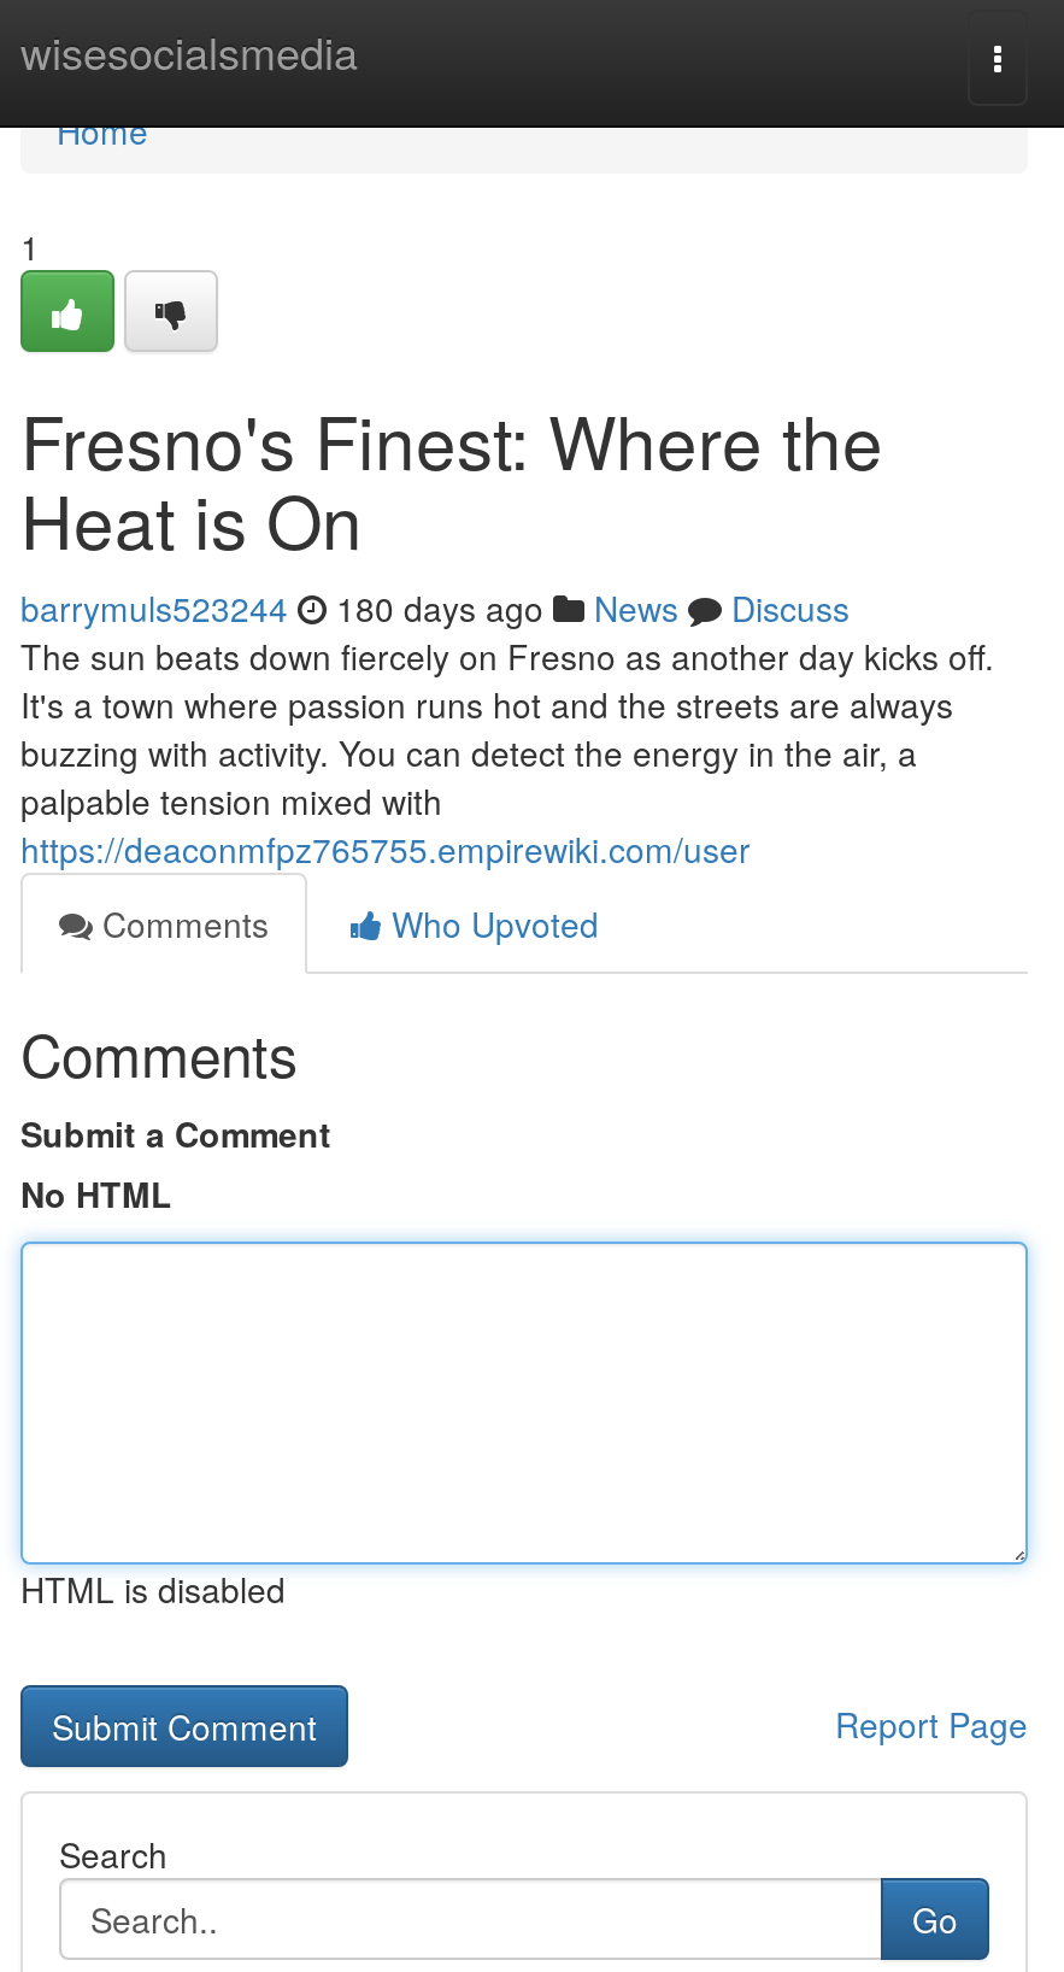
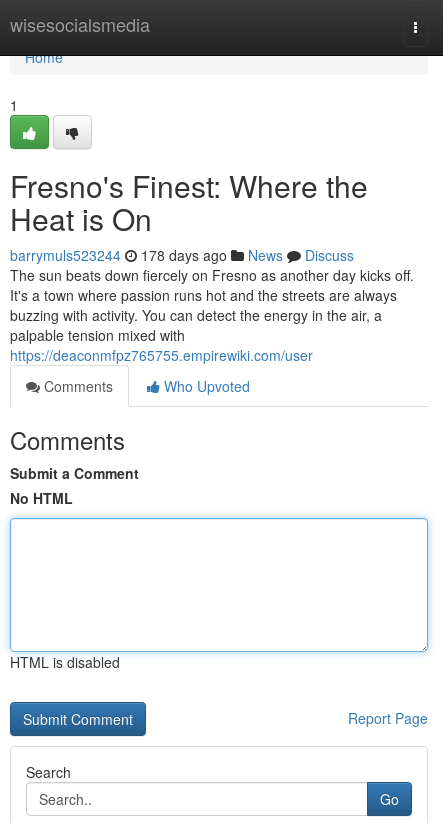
- barrymuls523244 180 days ago News Discuss
+ barrymuls523244 178 days ago News Discuss
